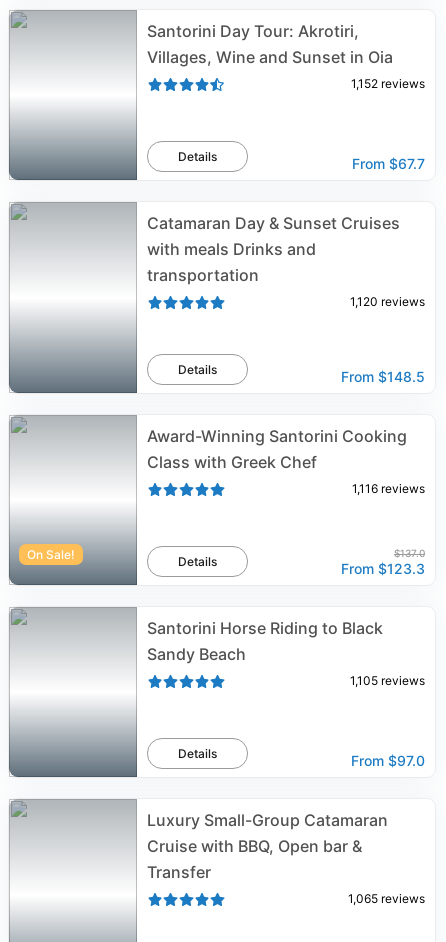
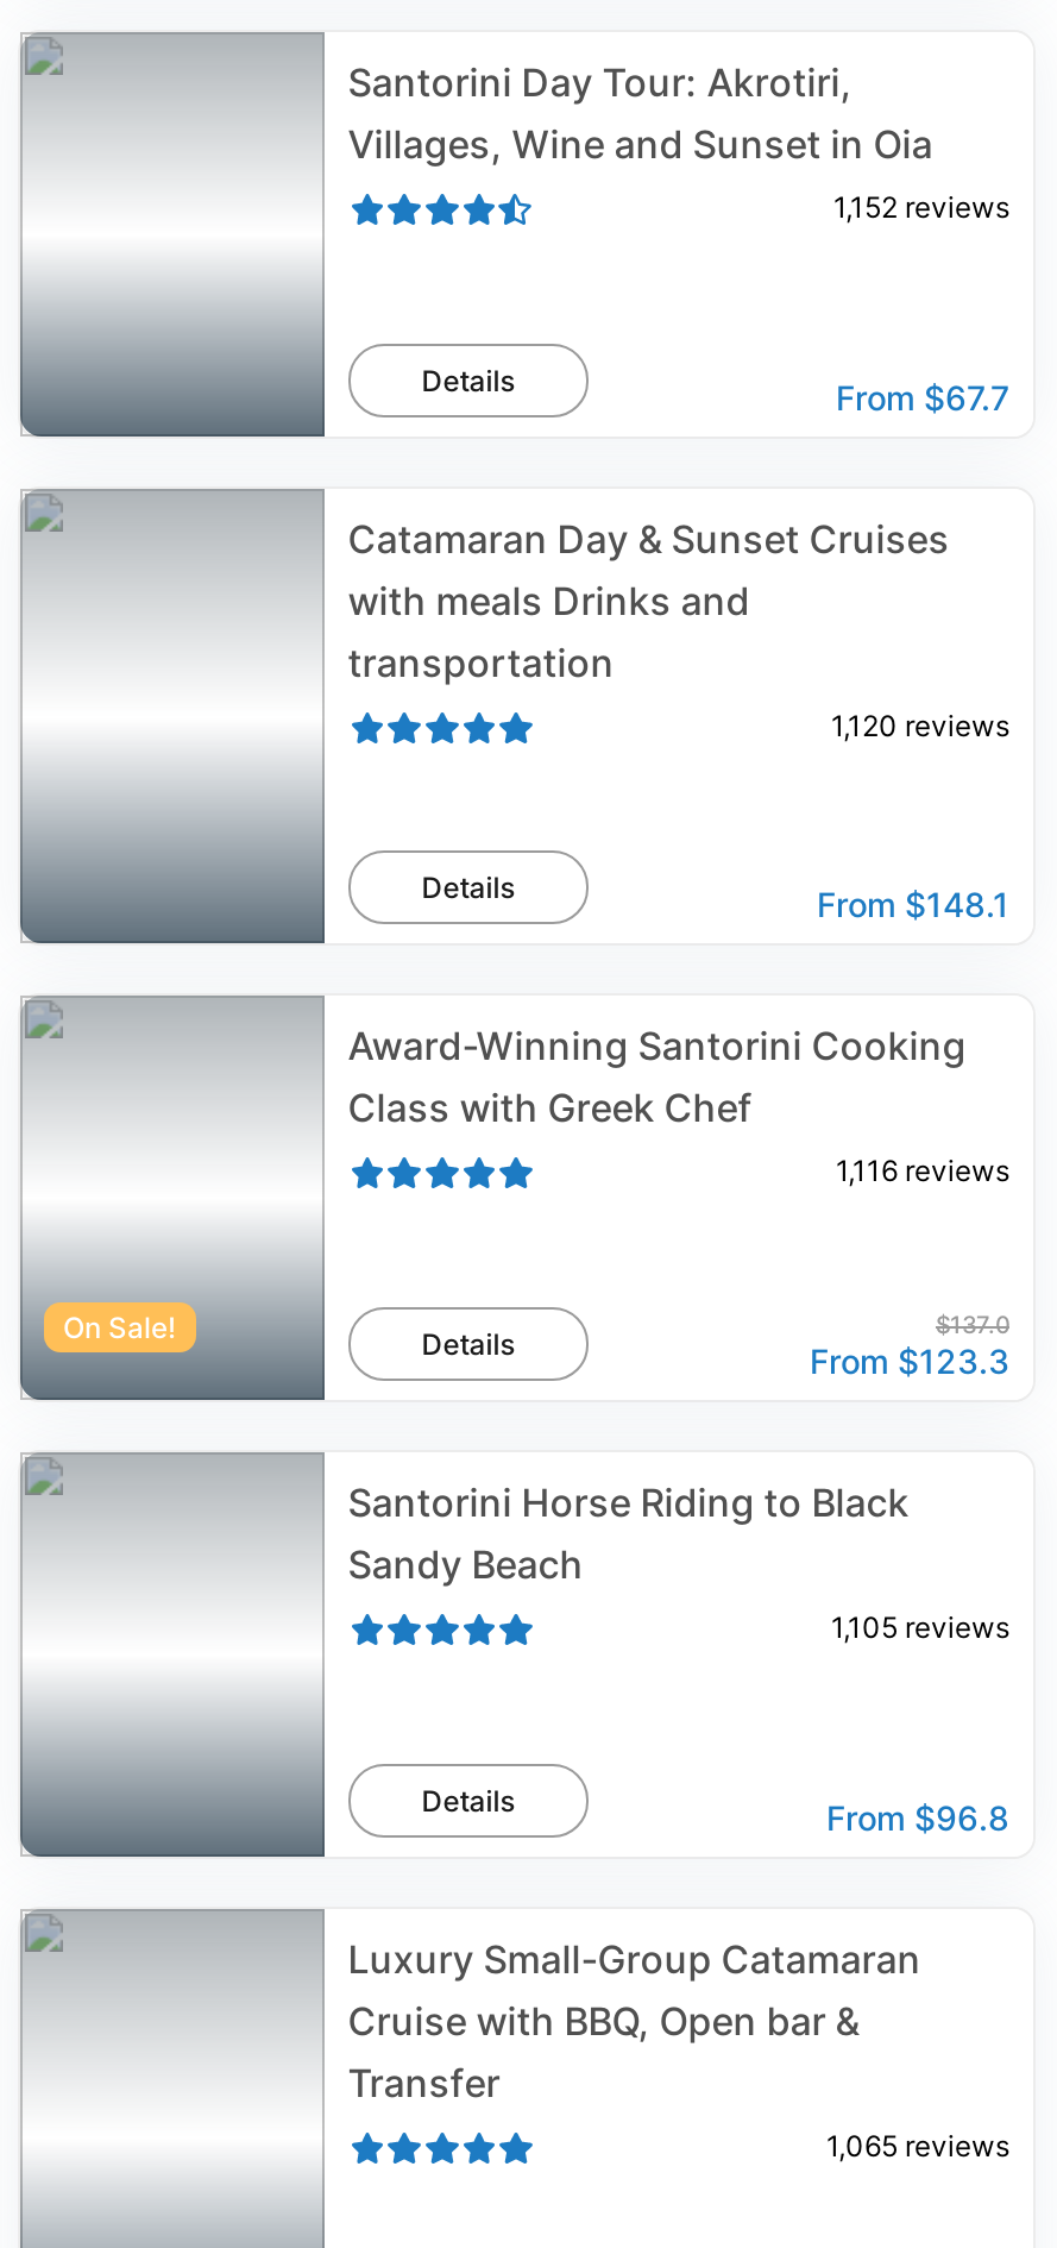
- From $148.5
+ From $148.1

- From $97.0
+ From $96.8
